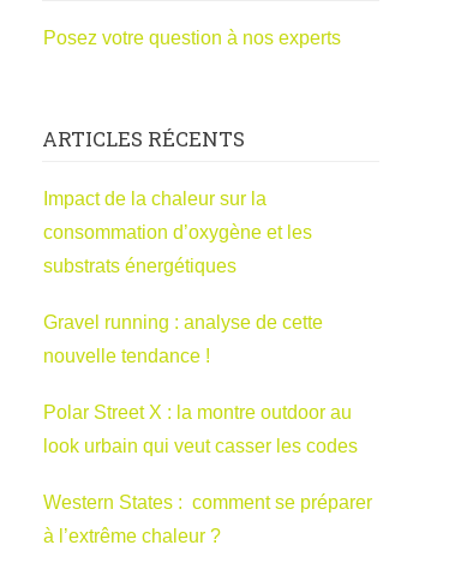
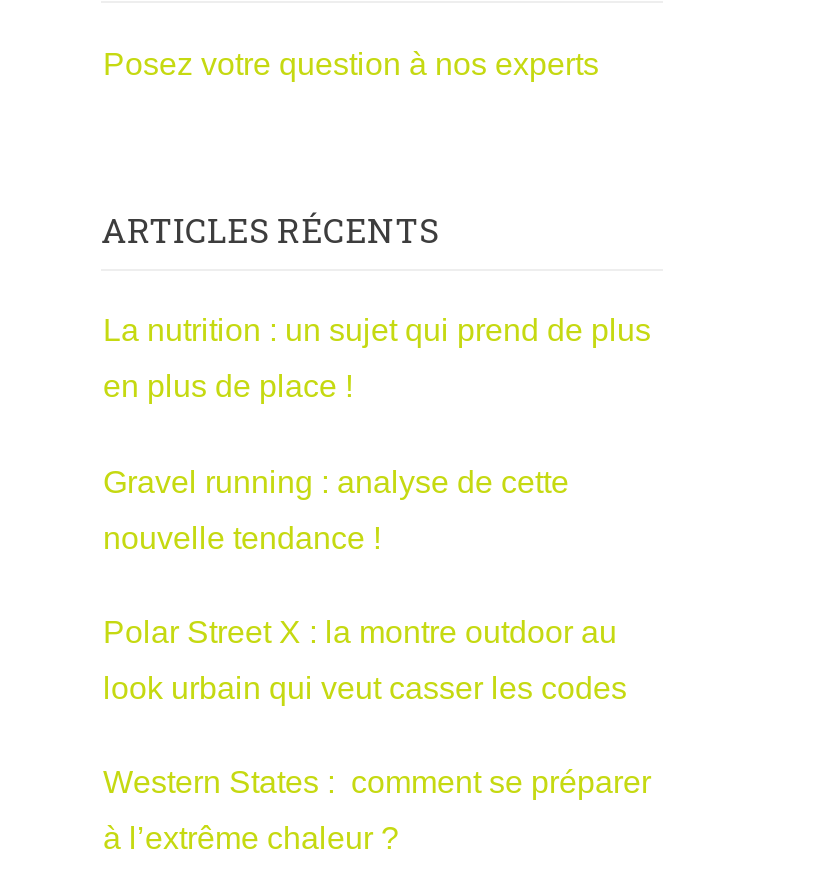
- Impact de la chaleur sur la
- consommation d’oxygène et les
- substrats énergétiques
+ La nutrition : un sujet qui prend de plus
+ en plus de place !
